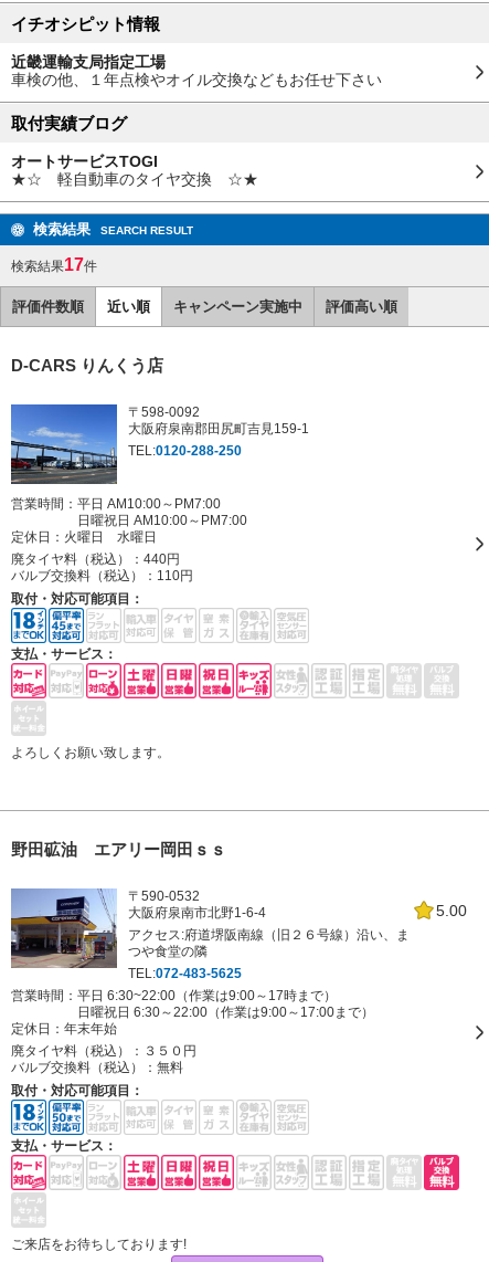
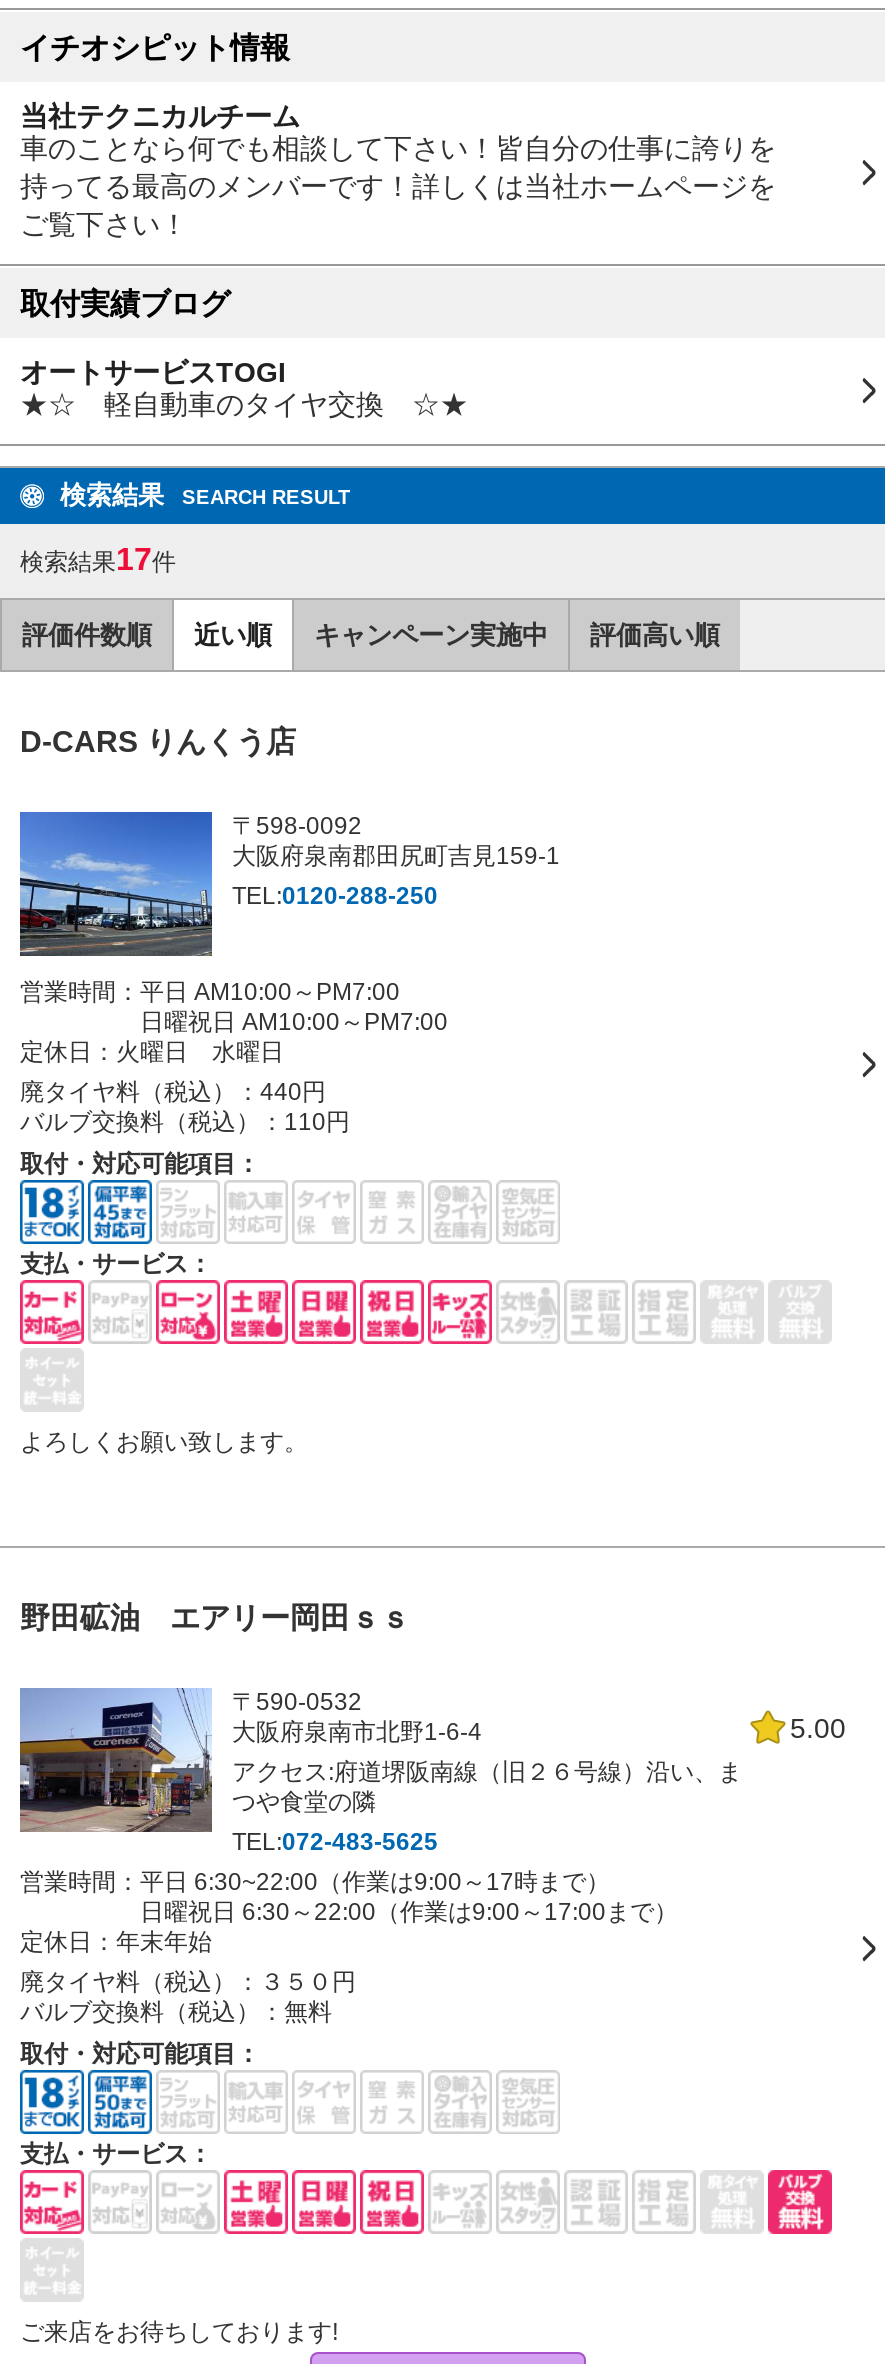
- 近畿運輸支局指定工場
- 車検の他、１年点検やオイル交換などもお任せ下さい
+ 当社テクニカルチーム
+ 車のことなら何でも相談して下さい！皆自分の仕事に誇りを
+ 持ってる最高のメンバーです！詳しくは当社ホームページを
+ ご覧下さい！
